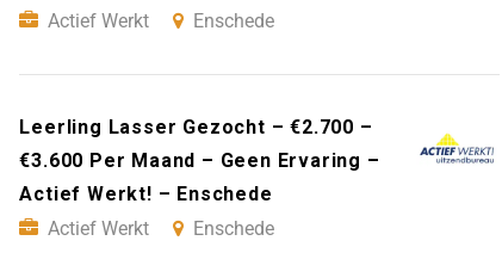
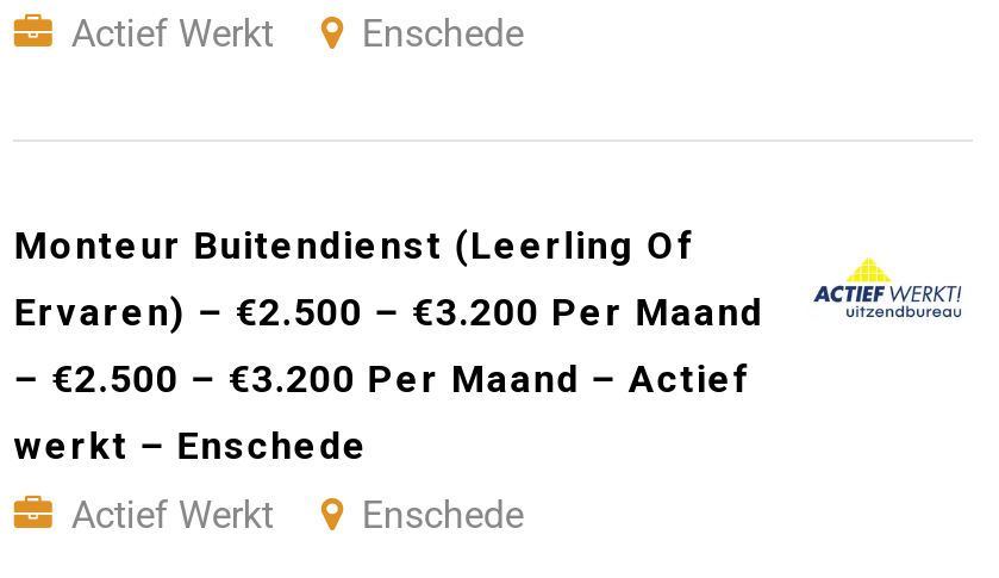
- Leerling Lasser Gezocht – €2.700 –
- €3.600 Per Maand – Geen Ervaring –
- Actief Werkt! – Enschede
+ Monteur Buitendienst (Leerling Of
+ Ervaren) – €2.500 – €3.200 Per Maand
+ – €2.500 – €3.200 Per Maand – Actief
+ werkt – Enschede
